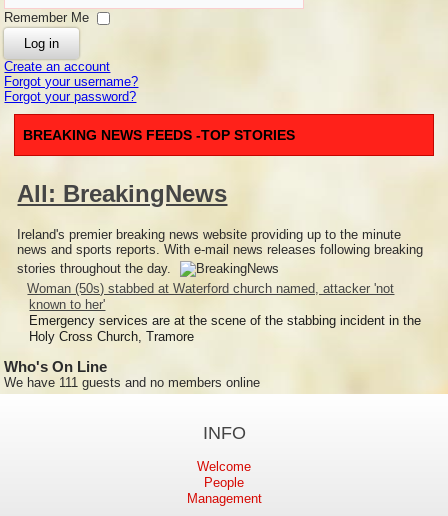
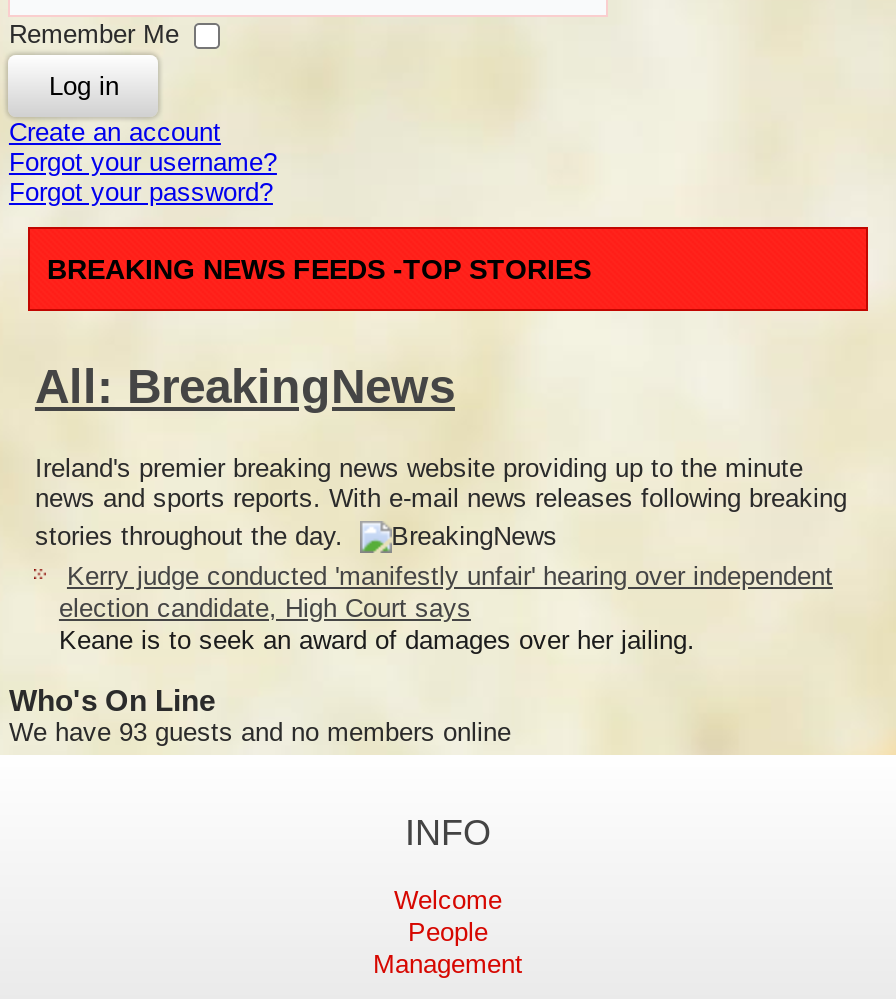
- Woman (50s) stabbed at Waterford church named, attacker 'not
- known to her'
- Emergency services are at the scene of the stabbing incident in the
- Holy Cross Church, Tramore
+ Kerry judge conducted 'manifestly unfair' hearing over independent
+ election candidate, High Court says
+ Keane is to seek an award of damages over her jailing.

- We have 111 guests and no members online
+ We have 93 guests and no members online
